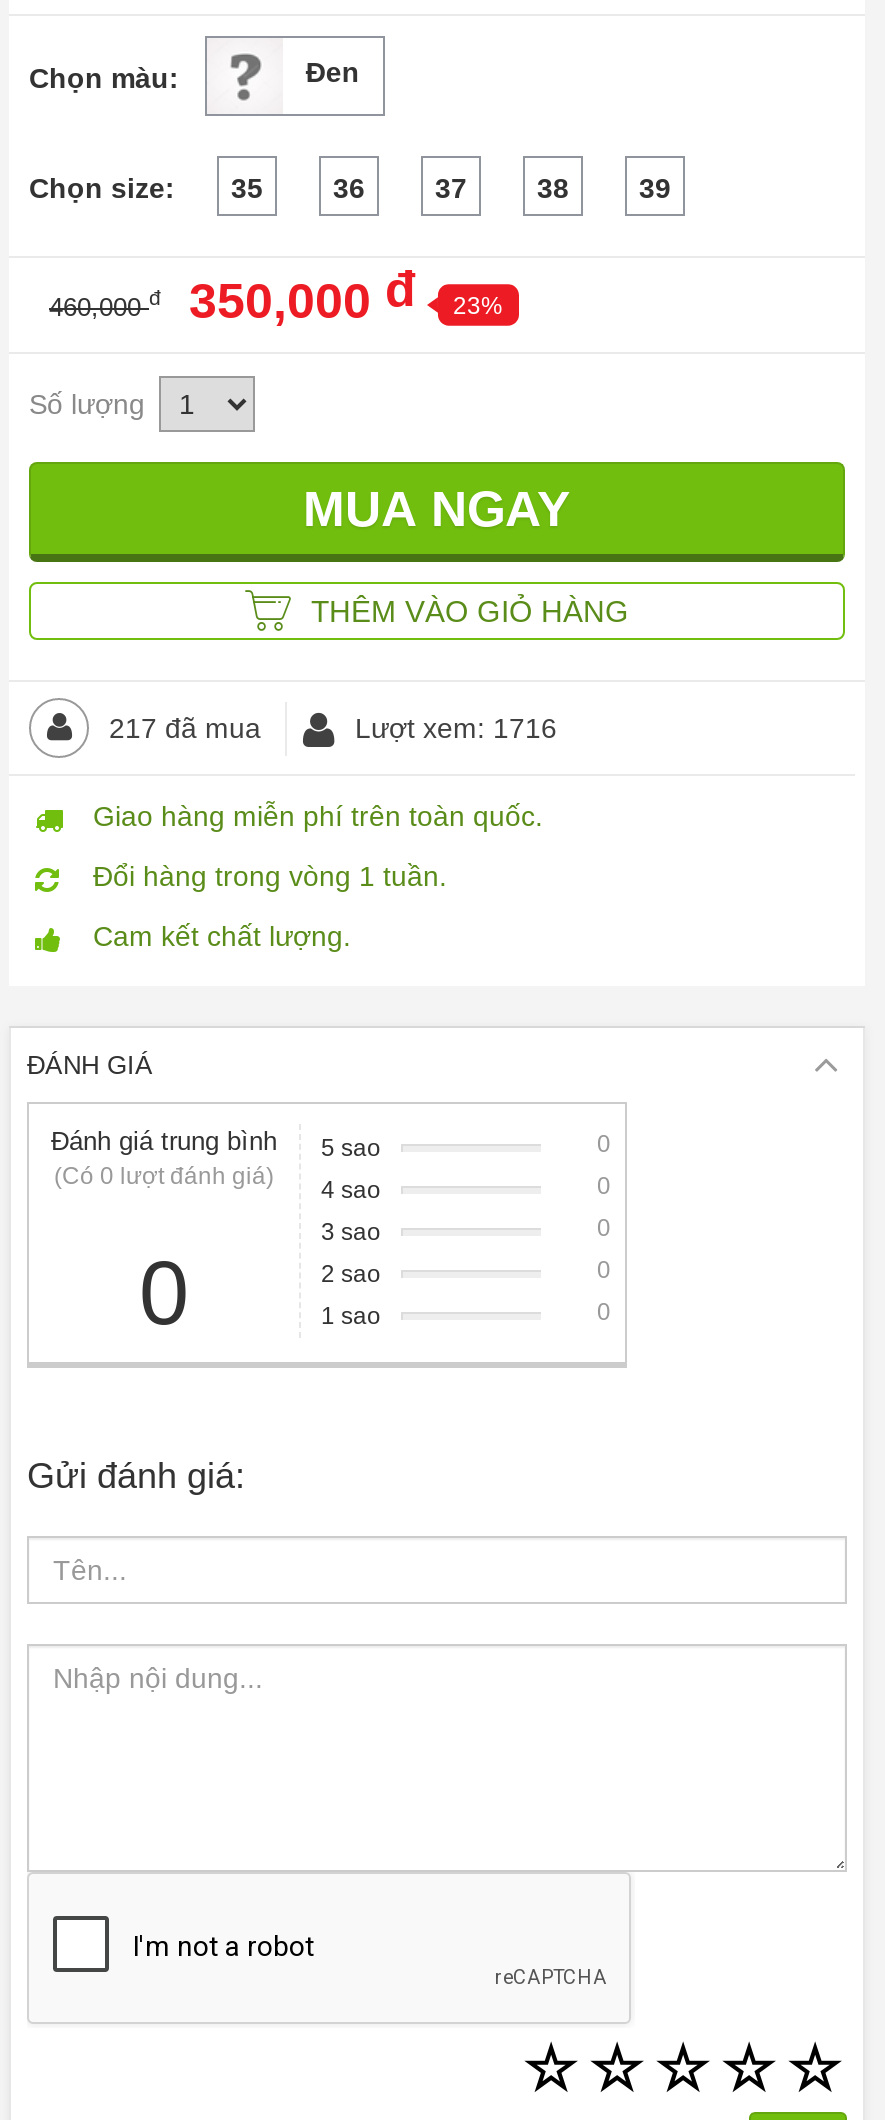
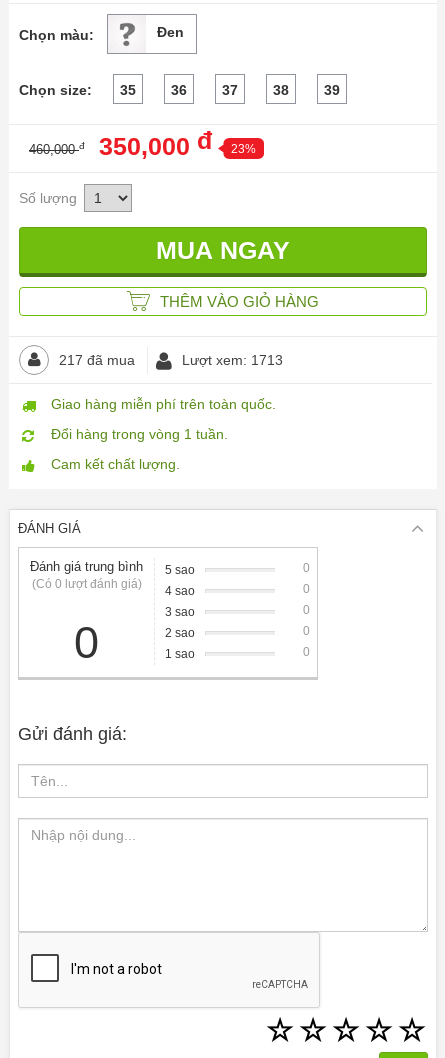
- Lượt xem: 1716
+ Lượt xem: 1713
